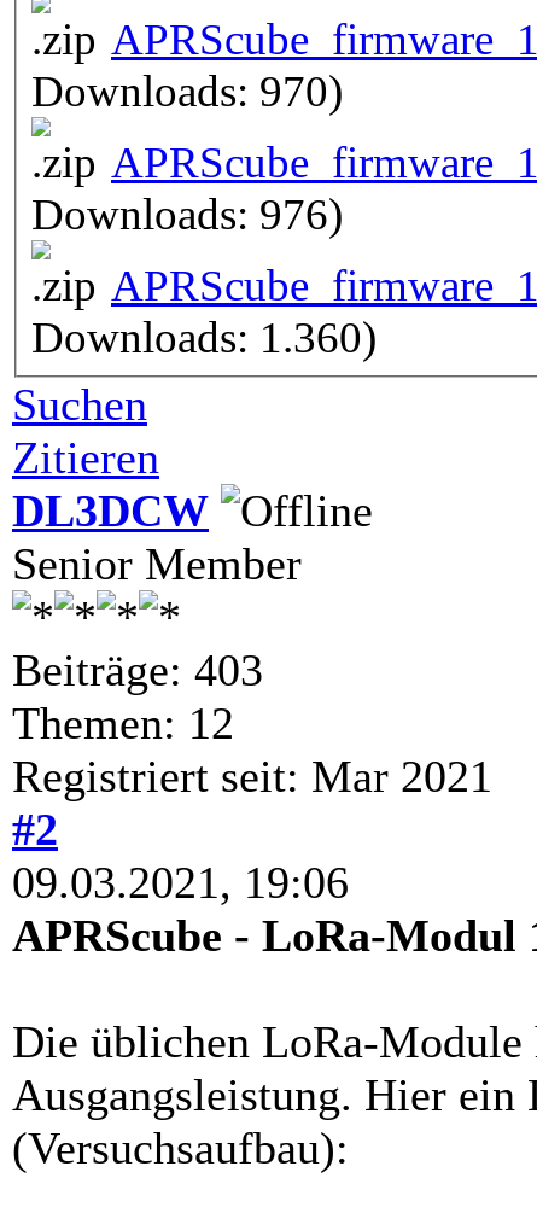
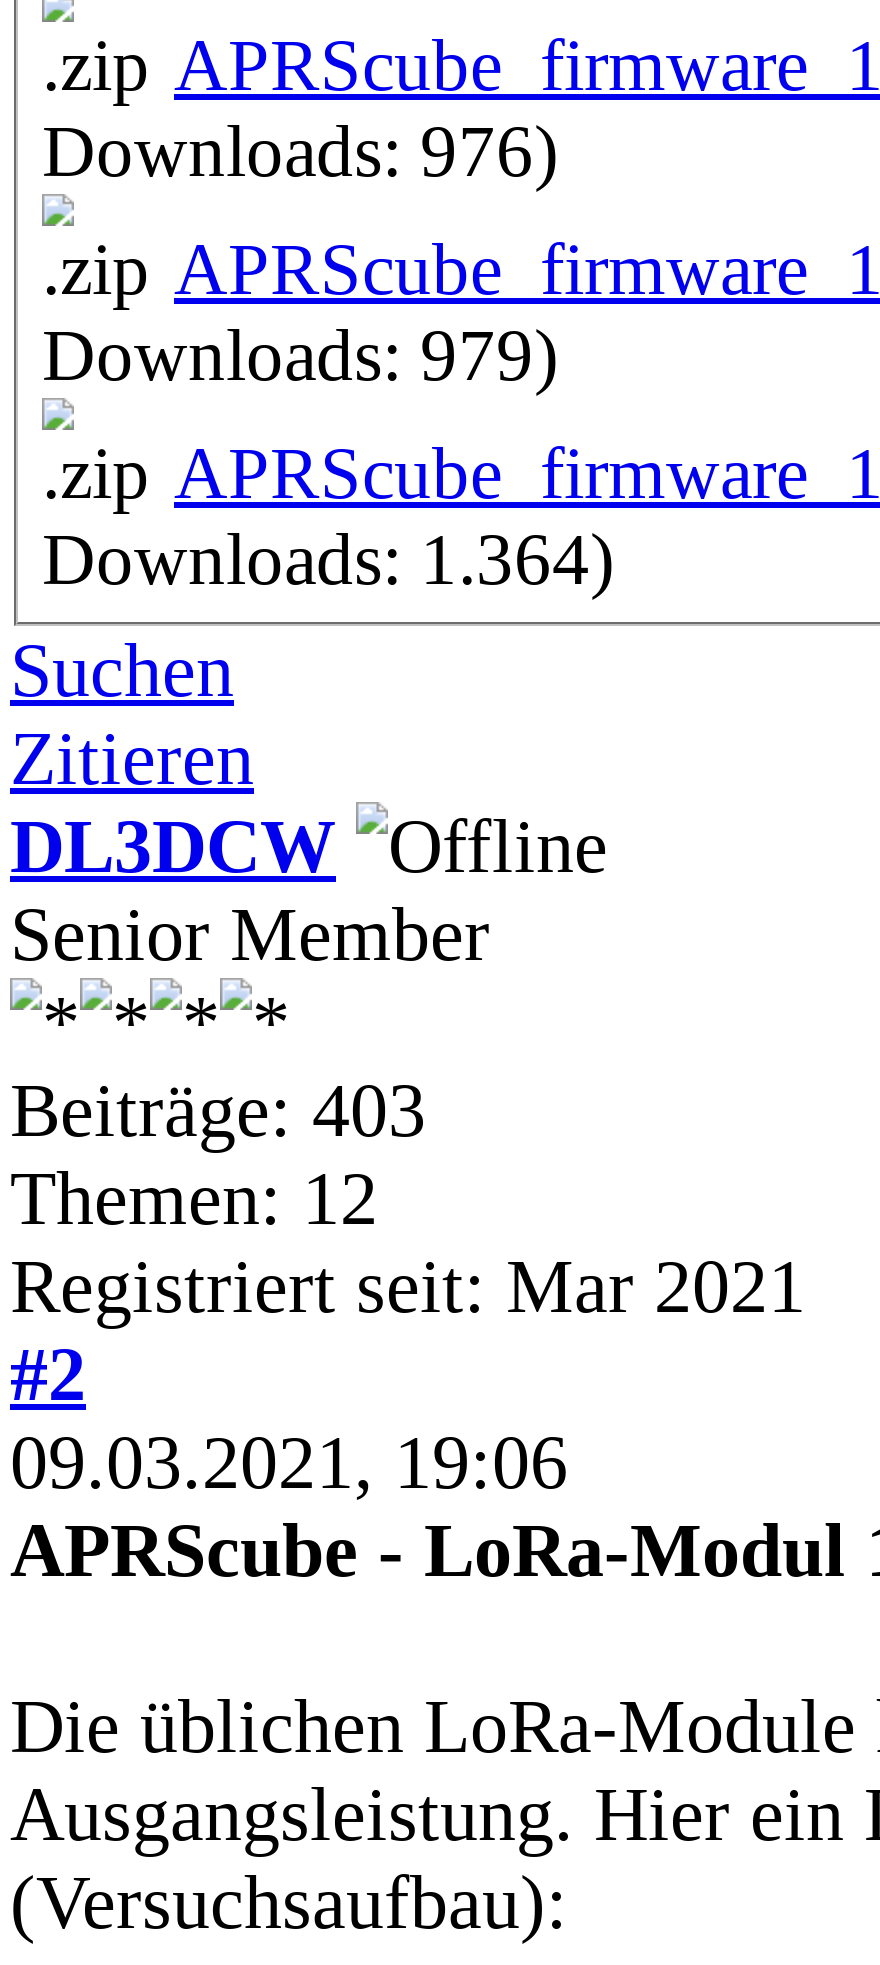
- Downloads: 970)
+ Downloads: 976)

- Downloads: 976)
+ Downloads: 979)

- Downloads: 1.360)
+ Downloads: 1.364)
